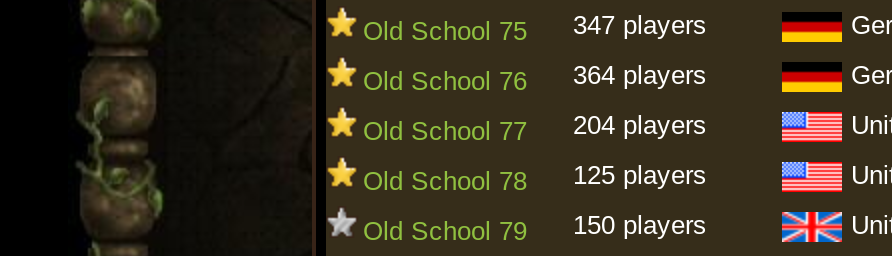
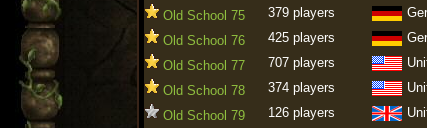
- Old School 75 347 players
+ Old School 75 379 players

- Old School 76 364 players
+ Old School 76 425 players

- Old School 77 204 players
+ Old School 77 707 players

- Old School 78 125 players
+ Old School 78 374 players

- Old School 79 150 players
+ Old School 79 126 players
